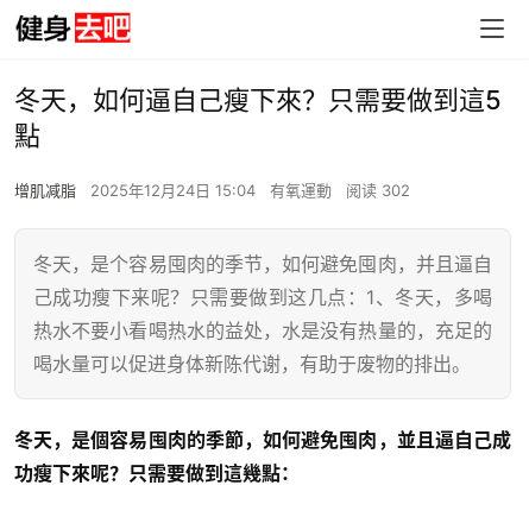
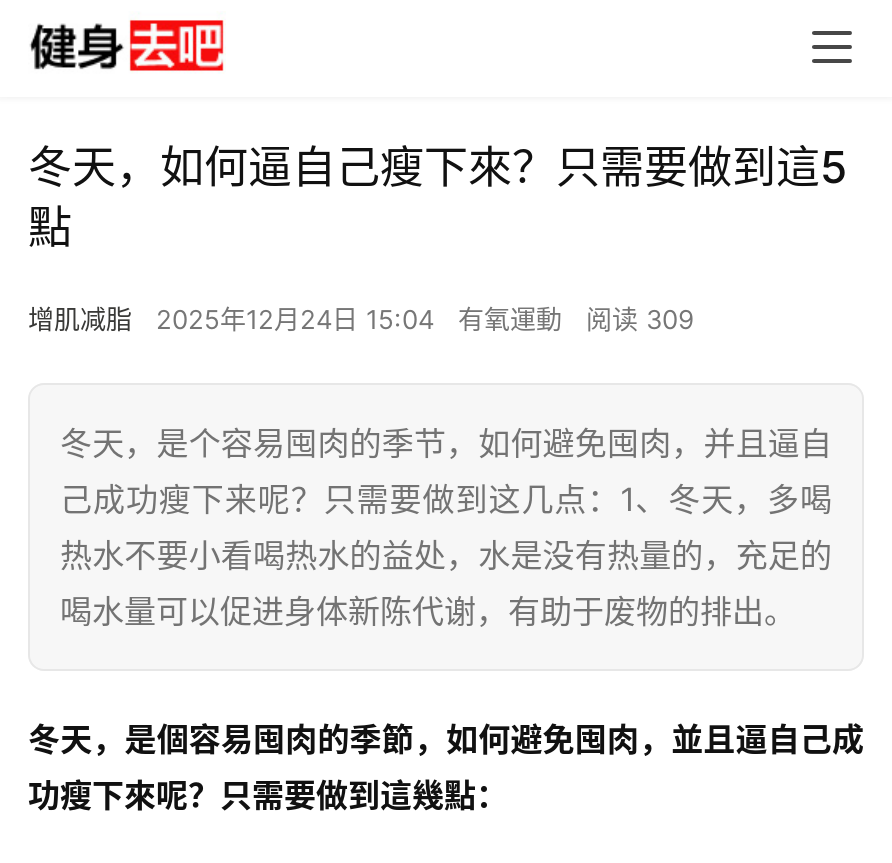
- 增肌减脂 2025年12月24日 15:04 有氧運動 阅读 302
+ 增肌减脂 2025年12月24日 15:04 有氧運動 阅读 309
